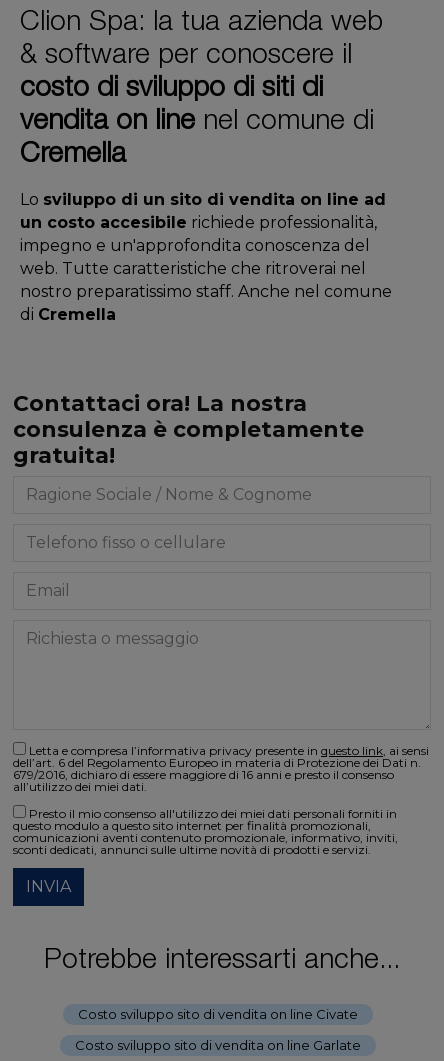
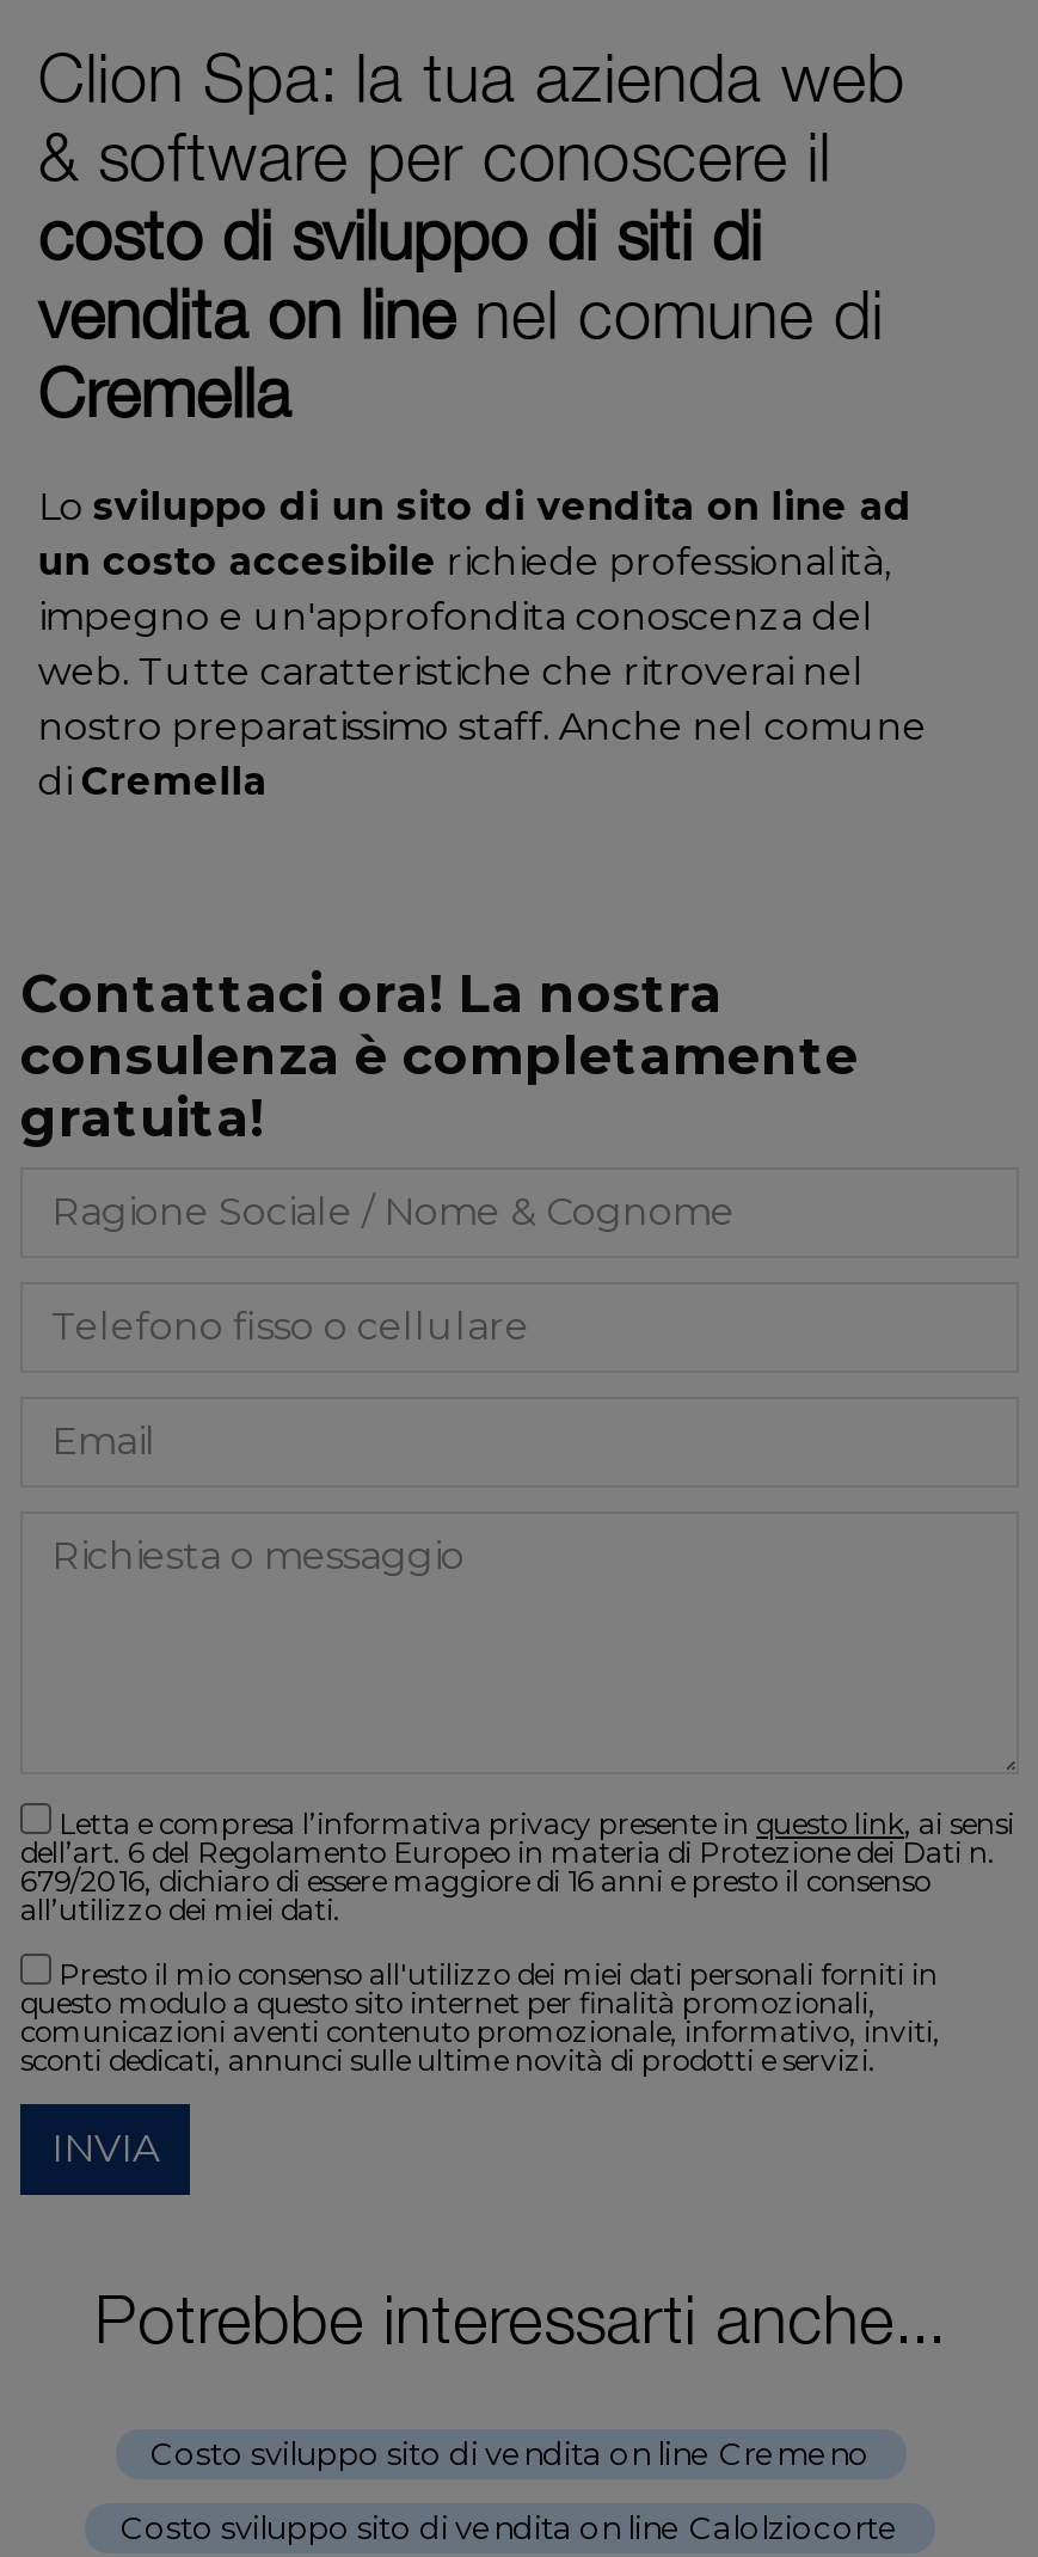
- Costo sviluppo sito di vendita on line Civate
+ Costo sviluppo sito di vendita on line Cremeno

- Costo sviluppo sito di vendita on line Garlate
+ Costo sviluppo sito di vendita on line Calolziocorte
